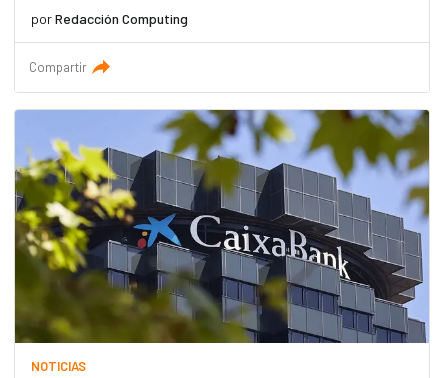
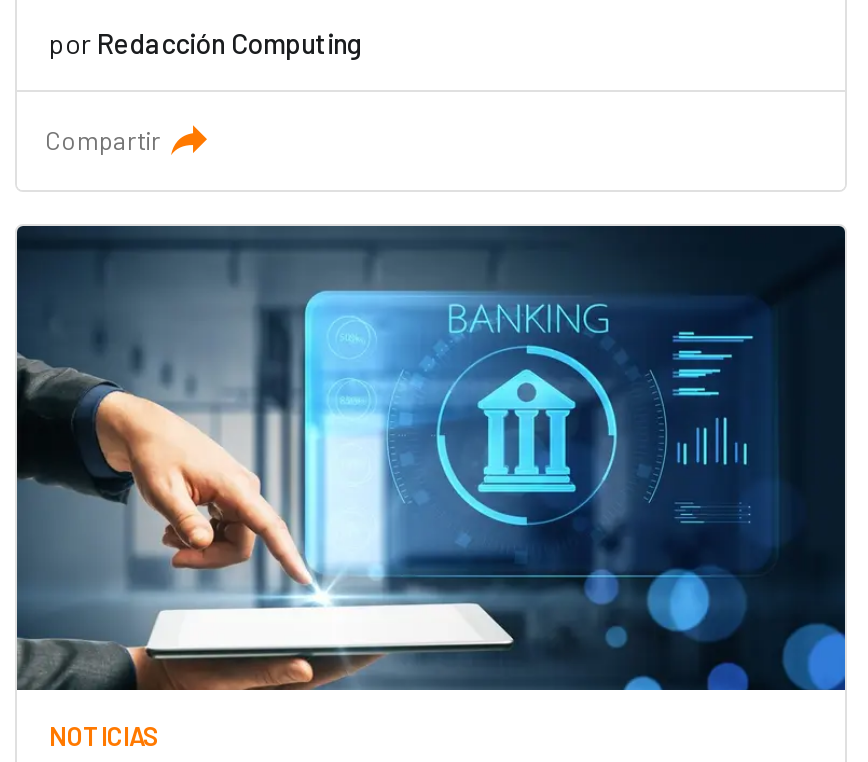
- [image]
+ [image]
